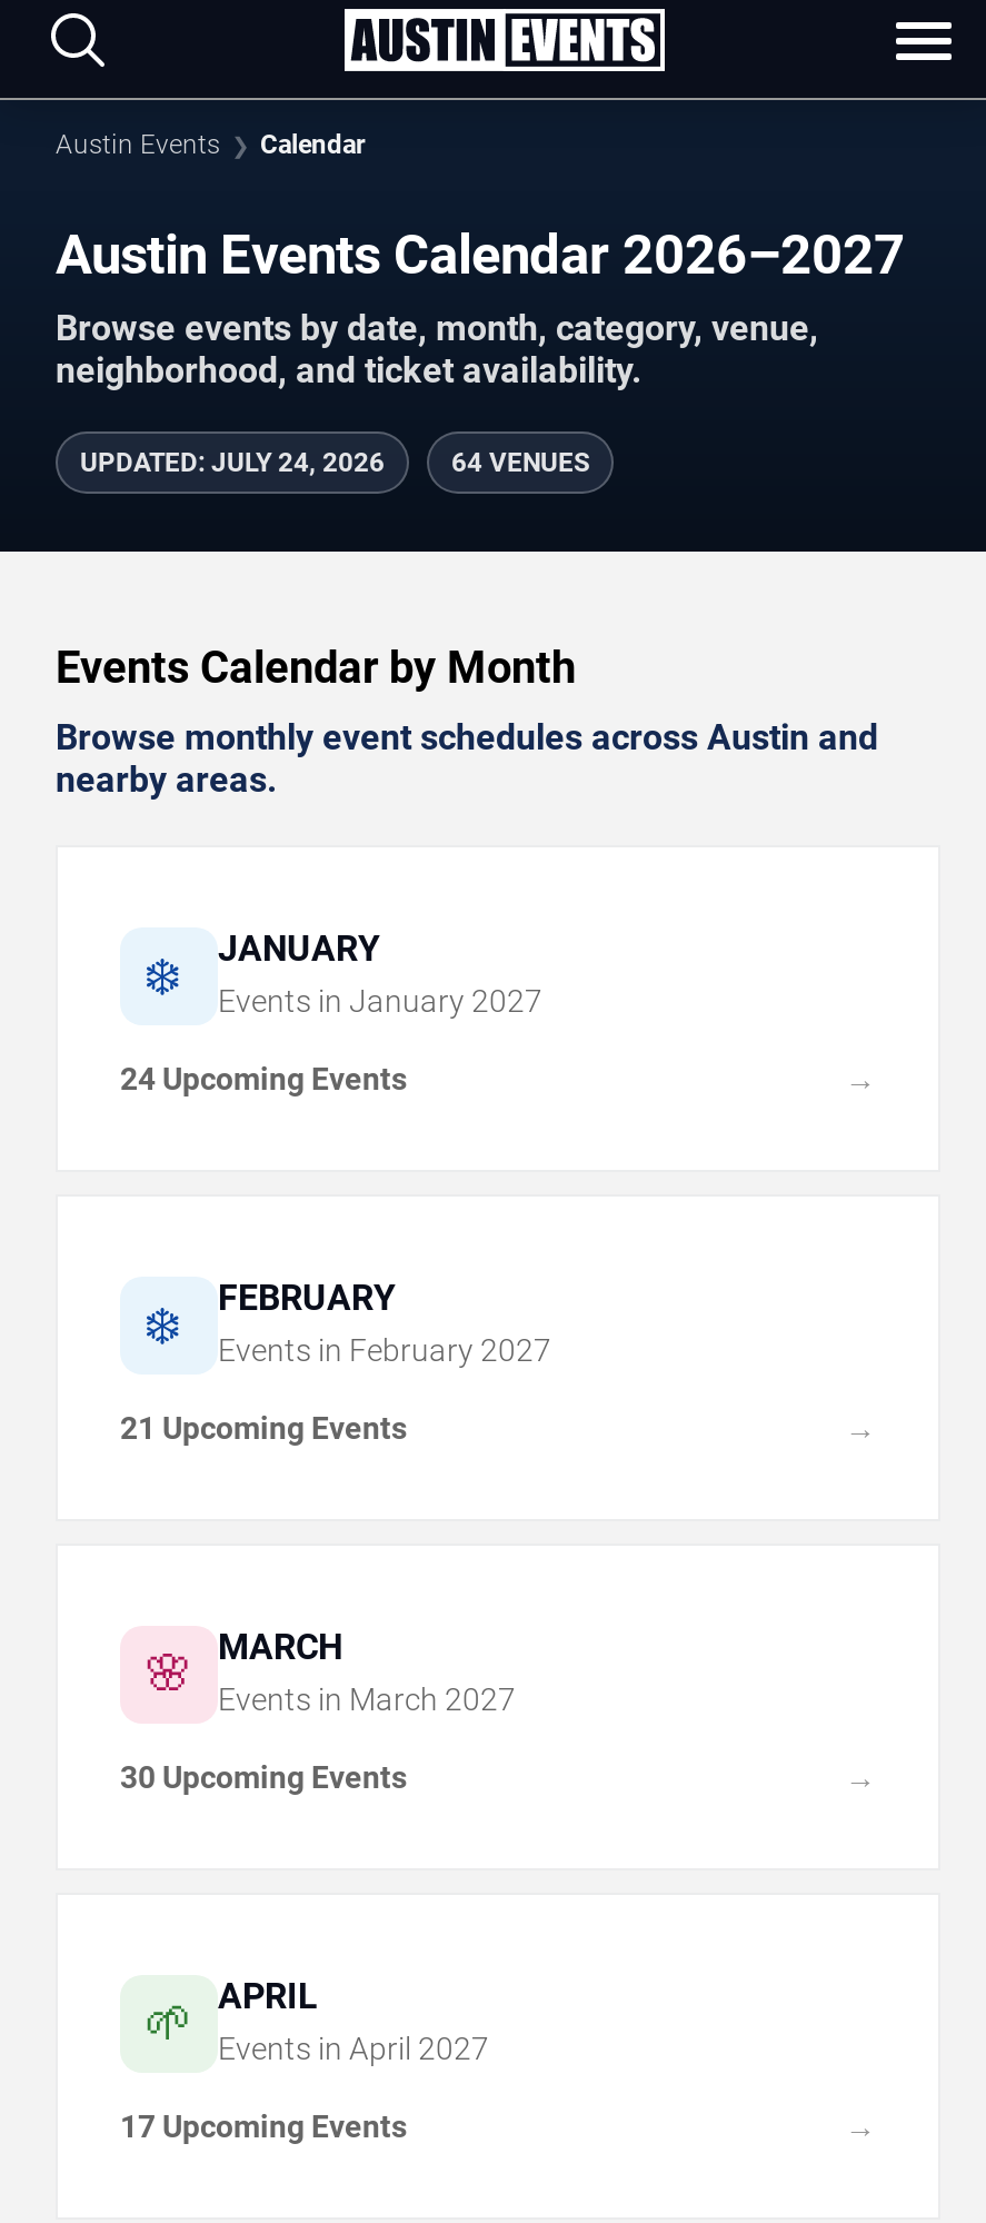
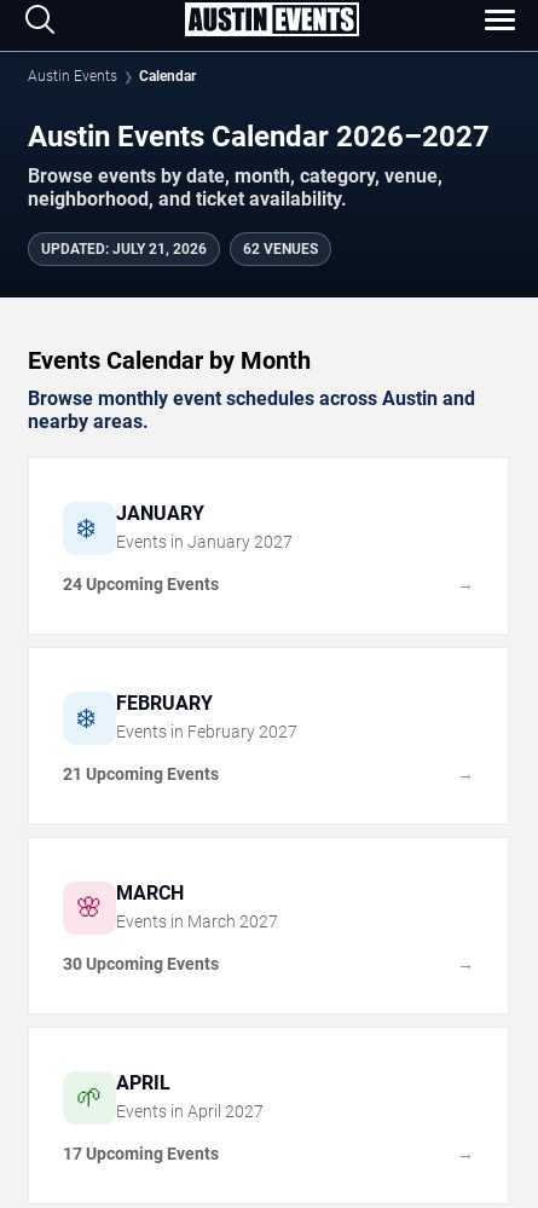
- UPDATED: JULY 24, 2026
+ UPDATED: JULY 21, 2026

- 64 VENUES
+ 62 VENUES
